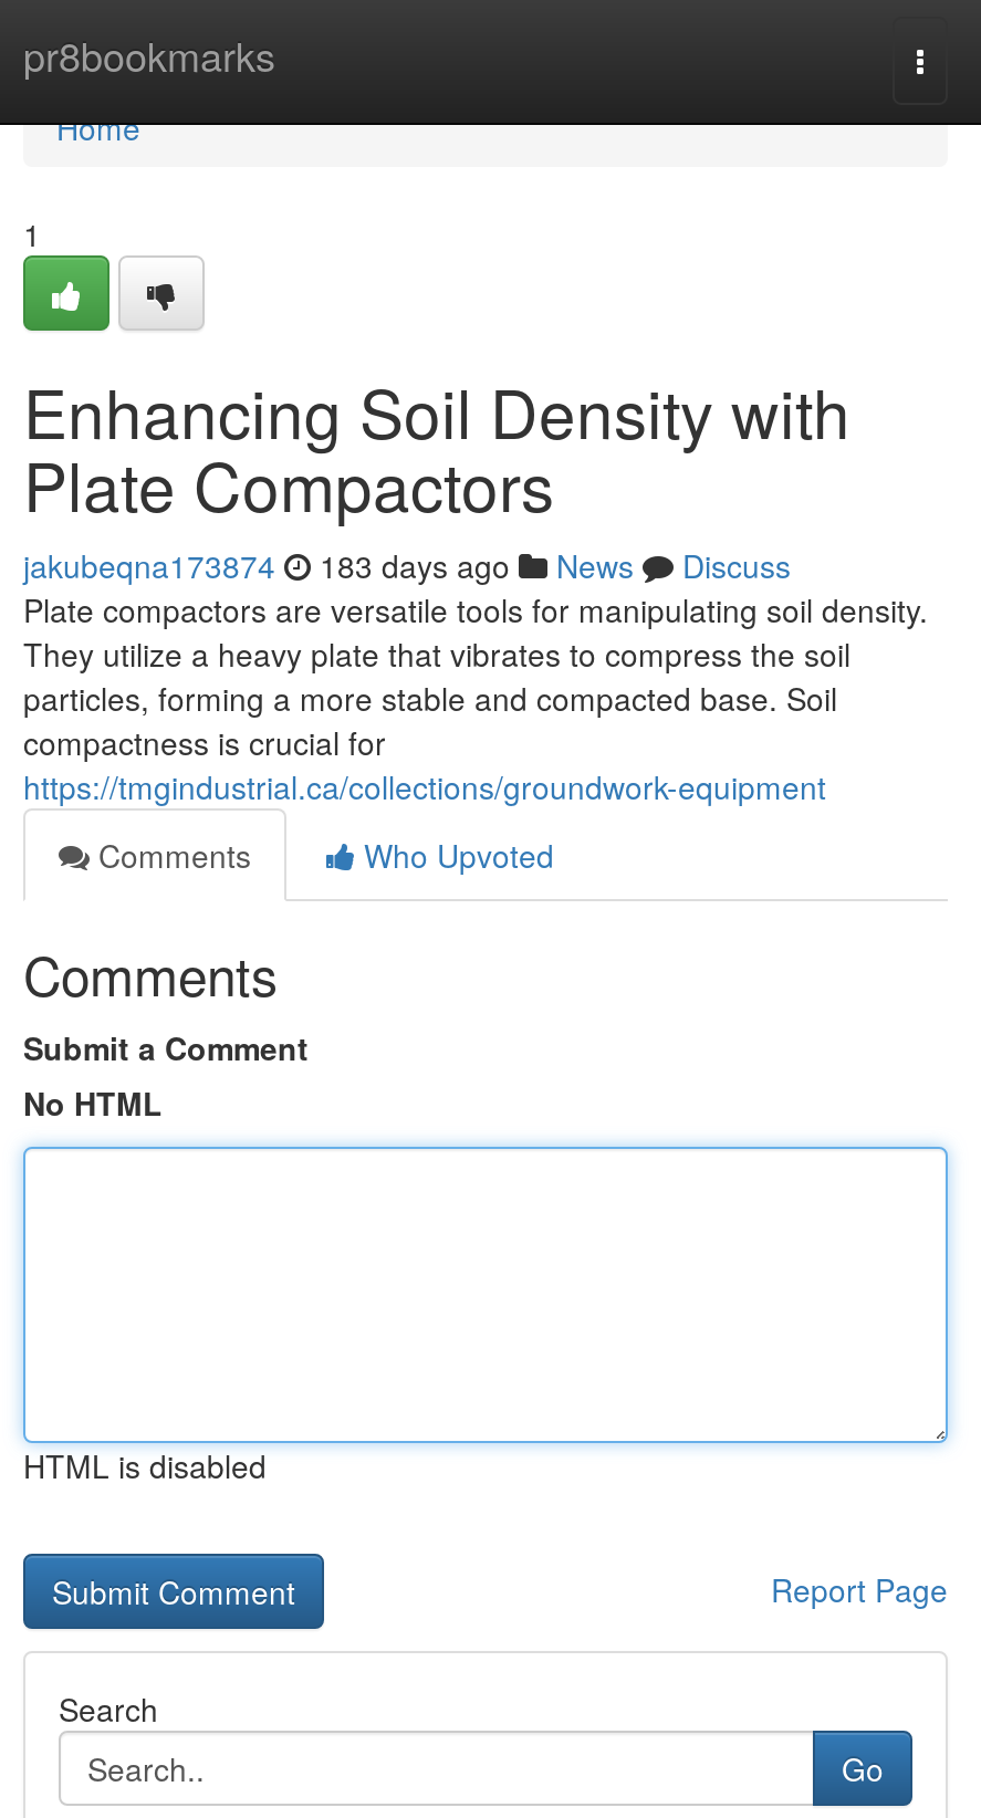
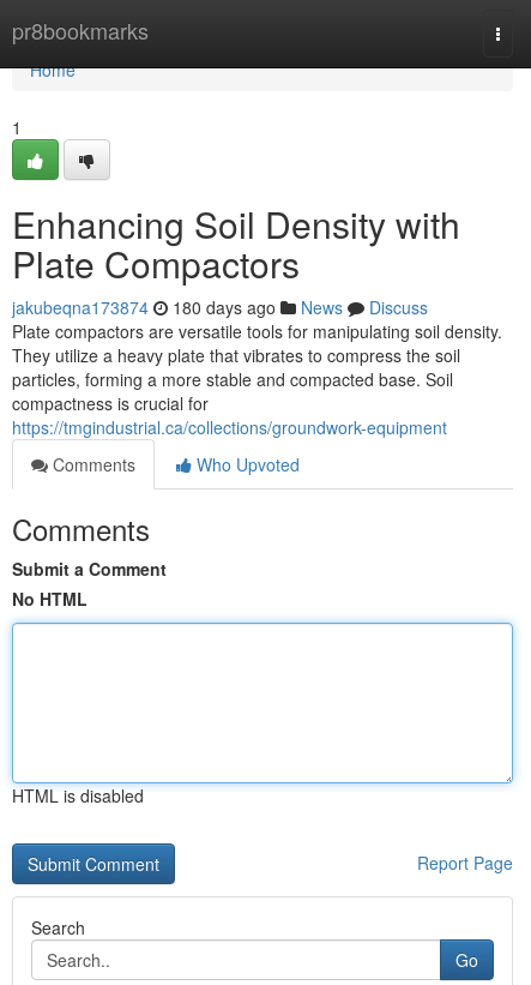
- jakubeqna173874 183 days ago News Discuss
+ jakubeqna173874 180 days ago News Discuss
